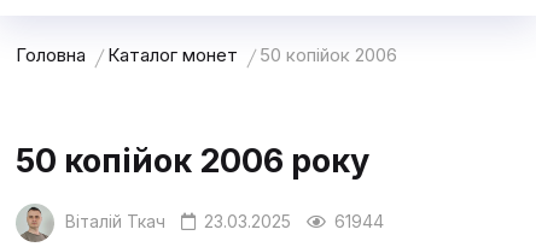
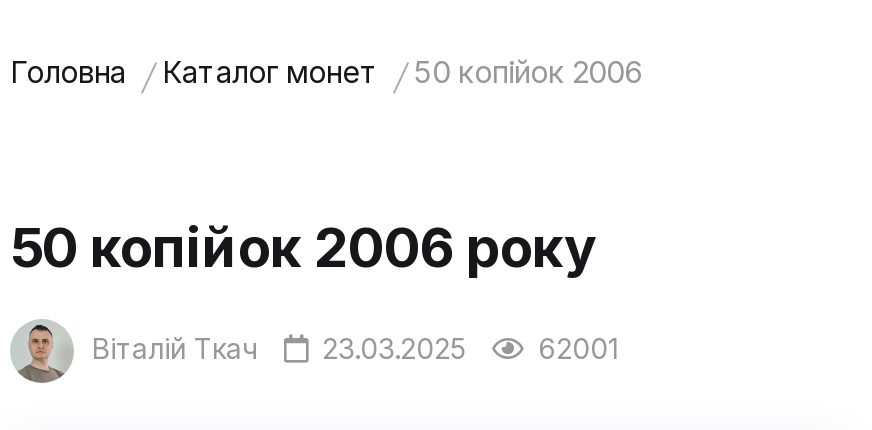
- Віталій Ткач 23.03.2025 61944
+ Віталій Ткач 23.03.2025 62001
